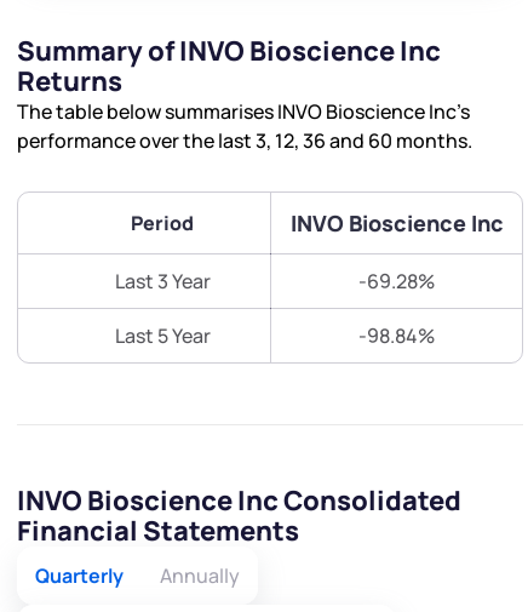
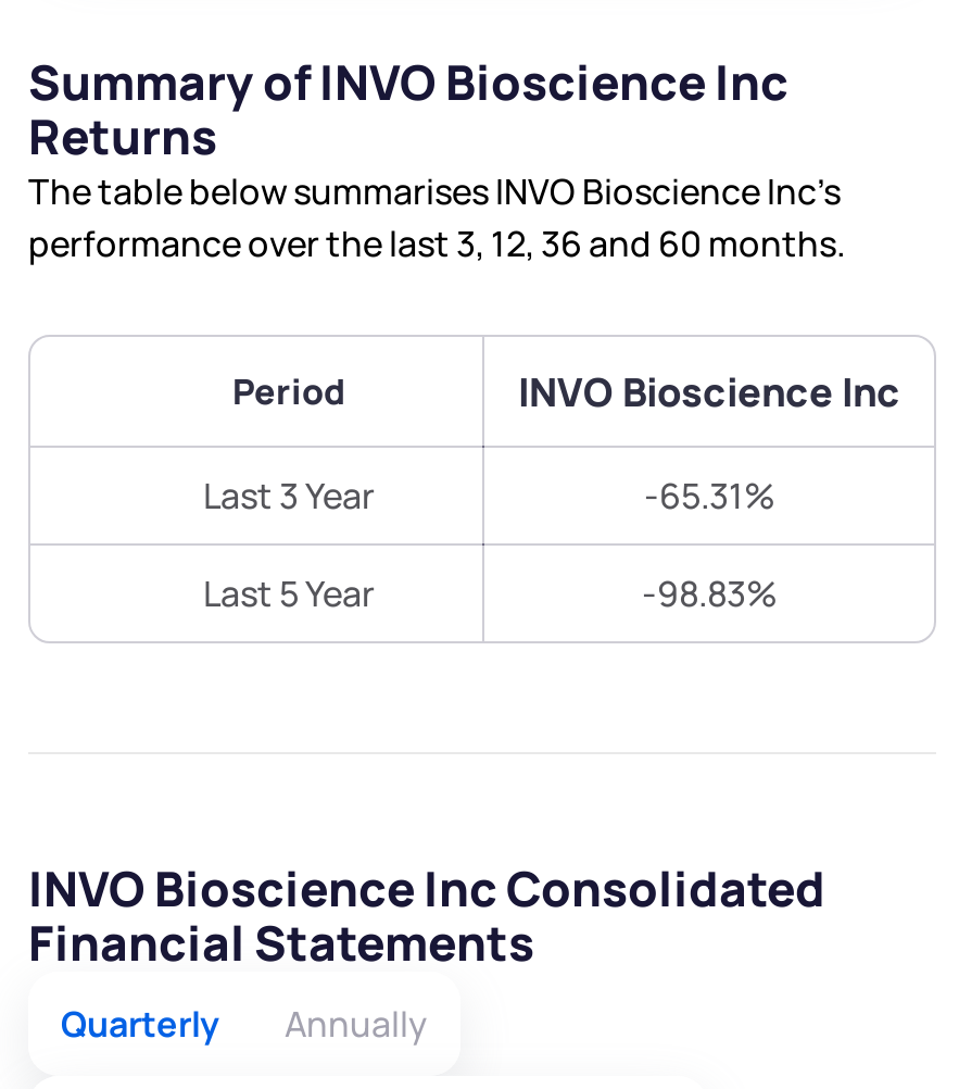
- -69.28%
+ -65.31%

- -98.84%
+ -98.83%
